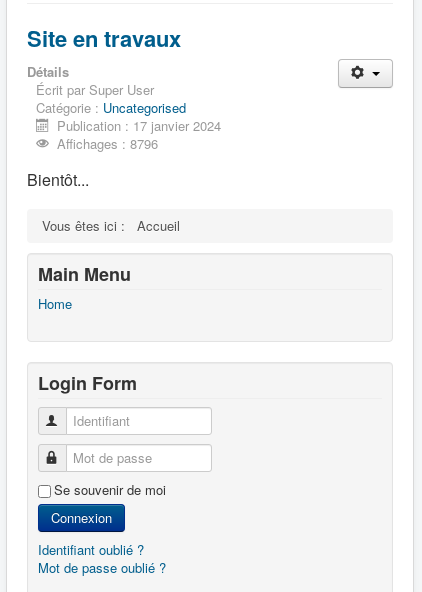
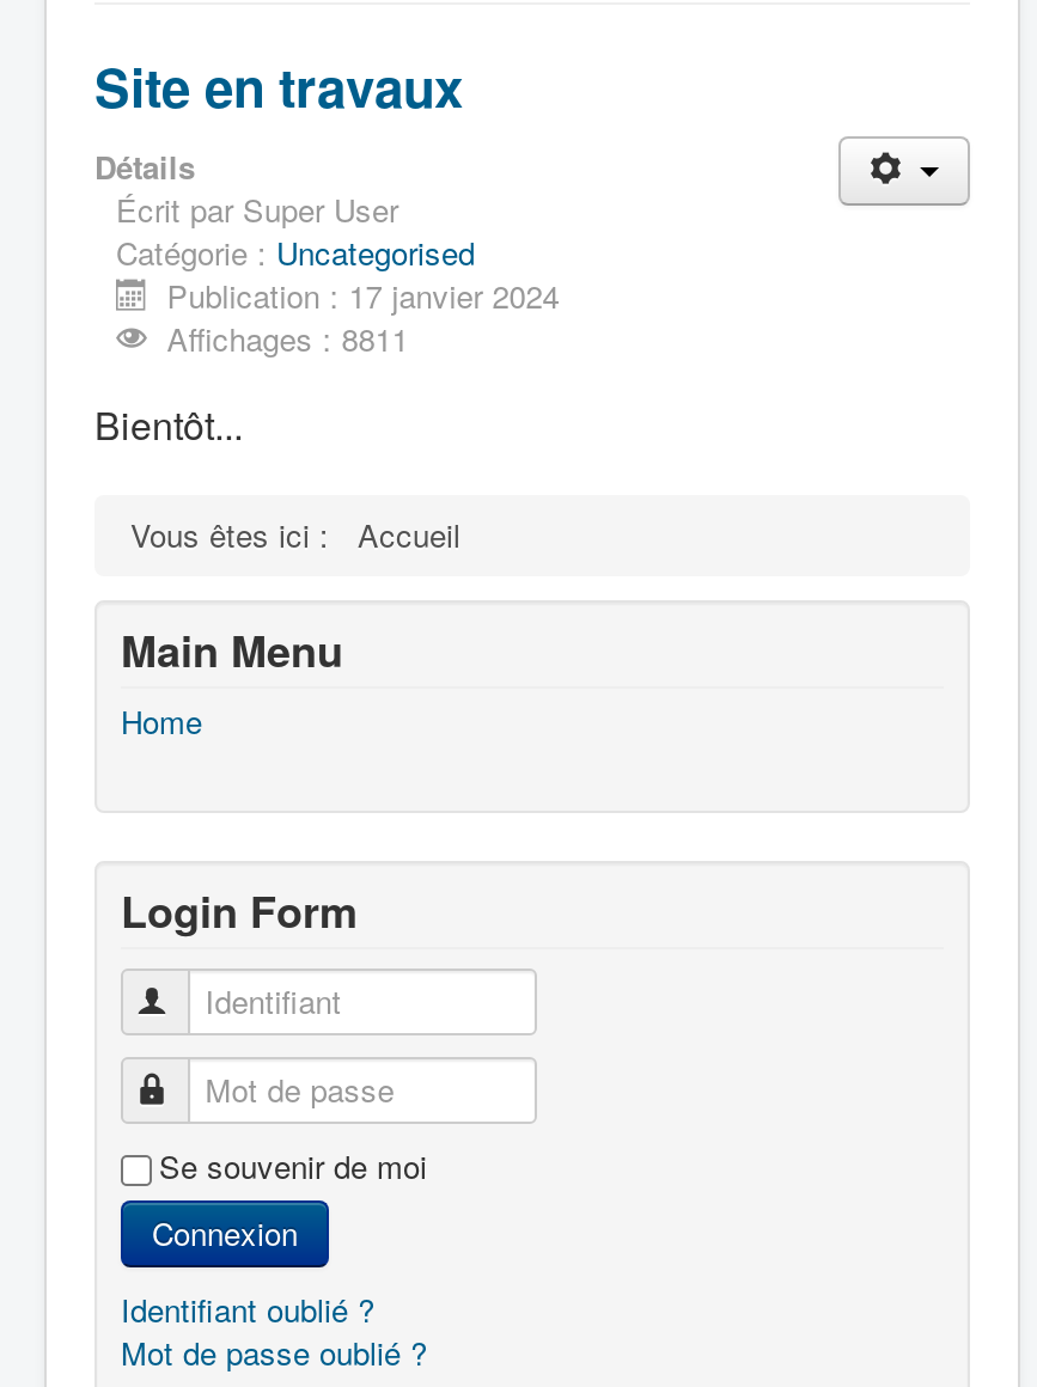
- Affichages : 8796
+ Affichages : 8811
